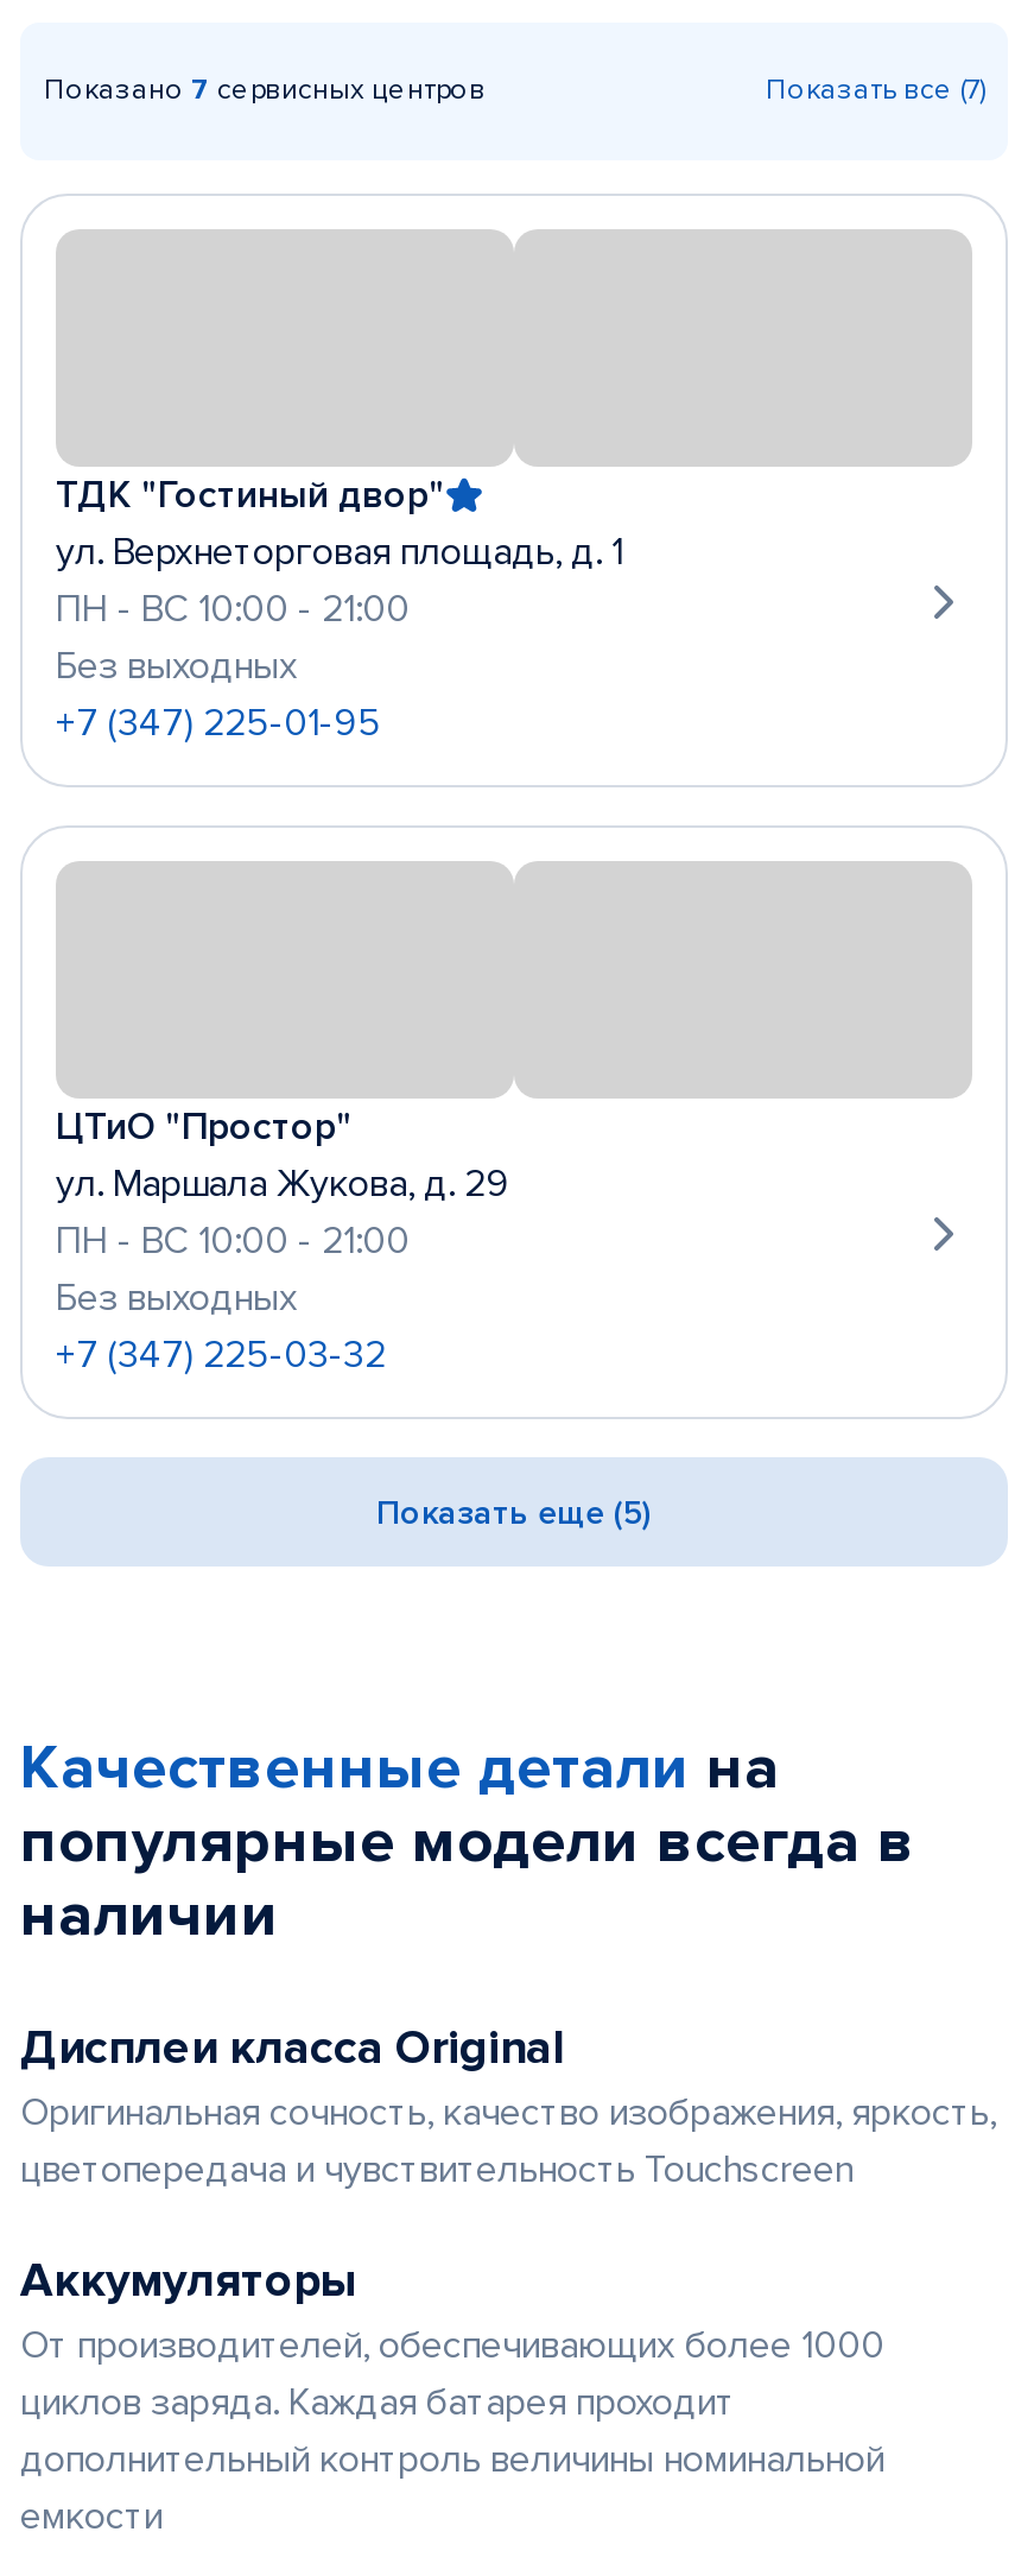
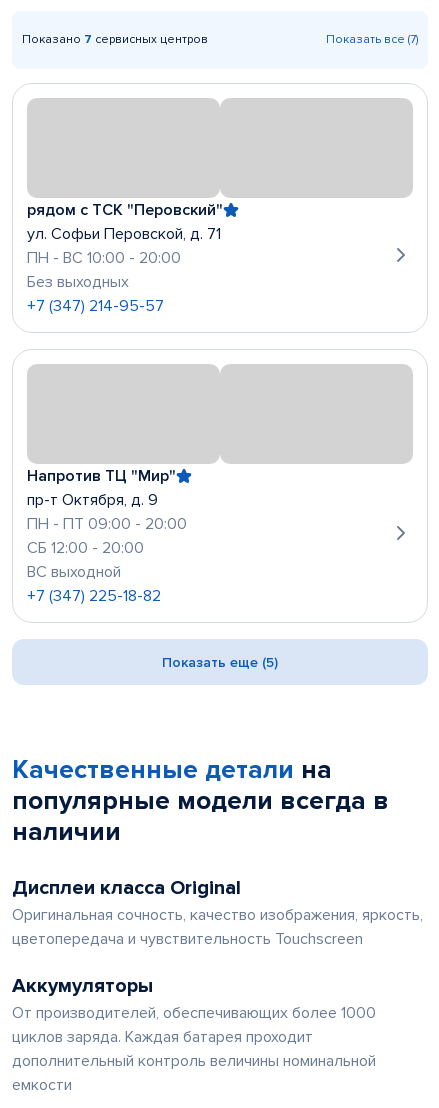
- ТДК "Гостиный двор"
- ул. Верхнеторговая площадь, д. 1
- ПН - ВС 10:00 - 21:00
+ рядом с ТСК "Перовский"
+ ул. Софьи Перовской, д. 71
+ ПН - ВС 10:00 - 20:00

- +7 (347) 225-01-95
+ +7 (347) 214-95-57

- ЦТиО "Простор"
- ул. Маршала Жукова, д. 29
- ПН - ВС 10:00 - 21:00
- Без выходных
- +7 (347) 225-03-32
+ Напротив ТЦ "Мир"
+ пр-т Октября, д. 9
+ ПН - ПТ 09:00 - 20:00
+ СБ 12:00 - 20:00
+ ВС выходной
+ +7 (347) 225-18-82
